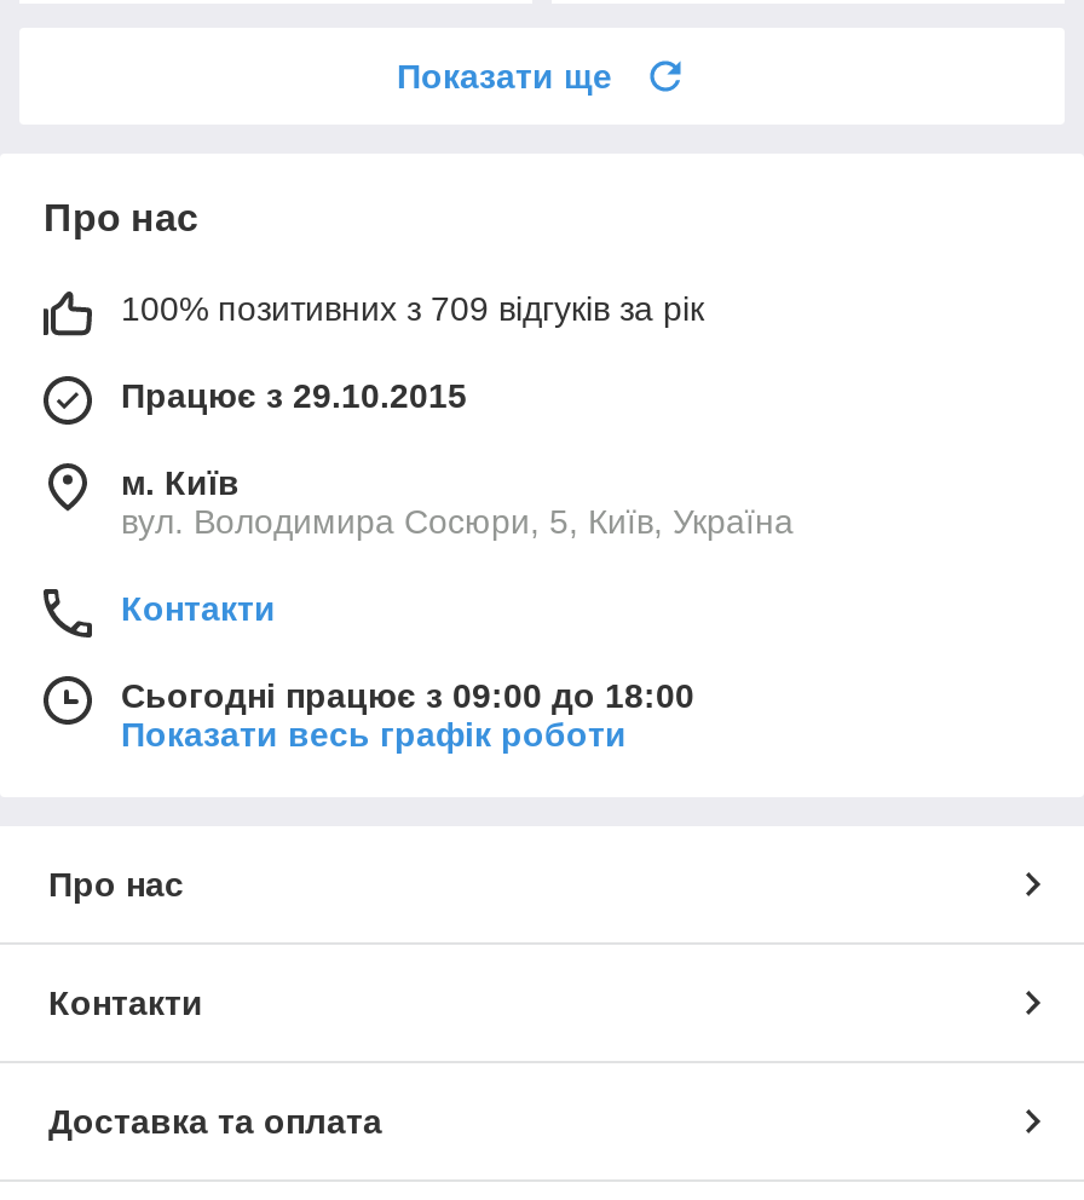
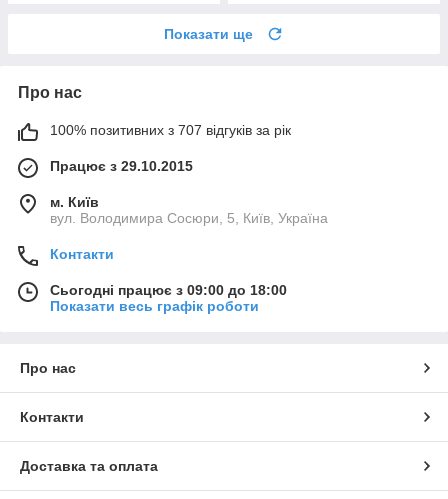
- 100% позитивних з 709 відгуків за рік
+ 100% позитивних з 707 відгуків за рік
